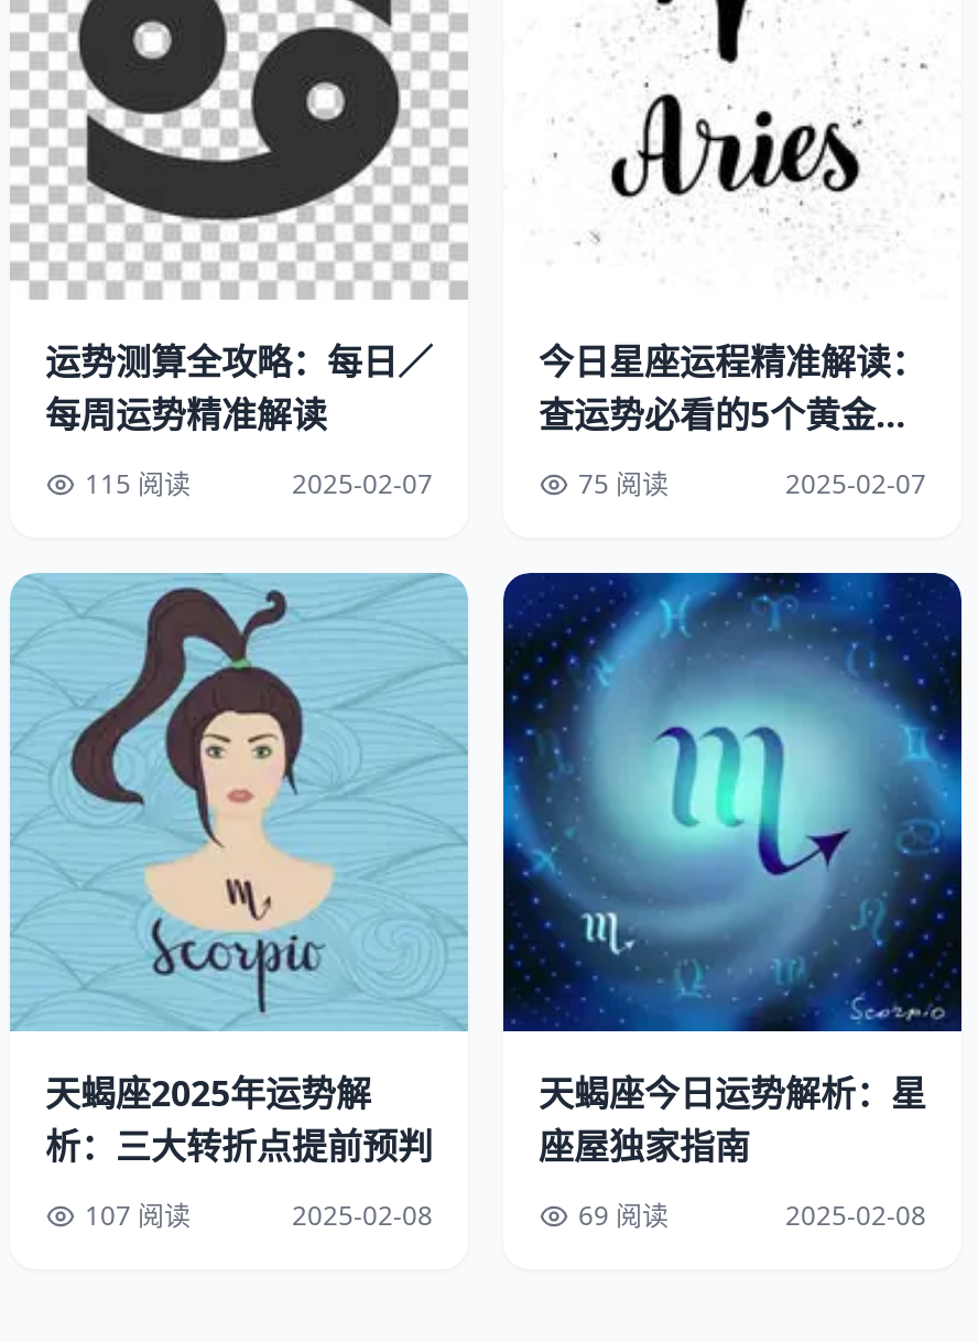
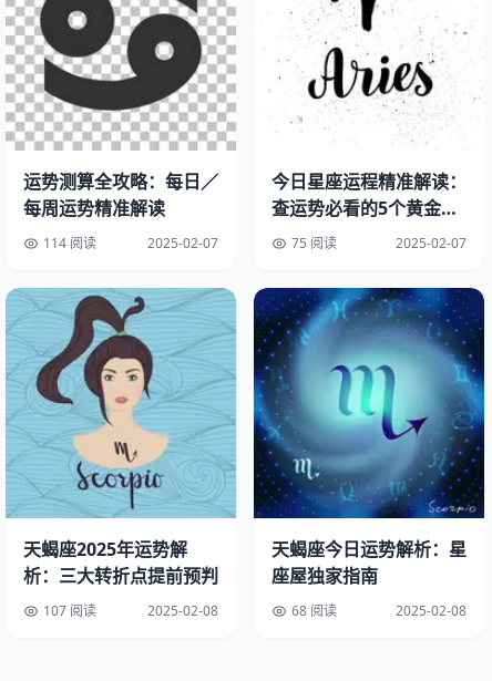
- 115 阅读
+ 114 阅读

- 69 阅读
+ 68 阅读
